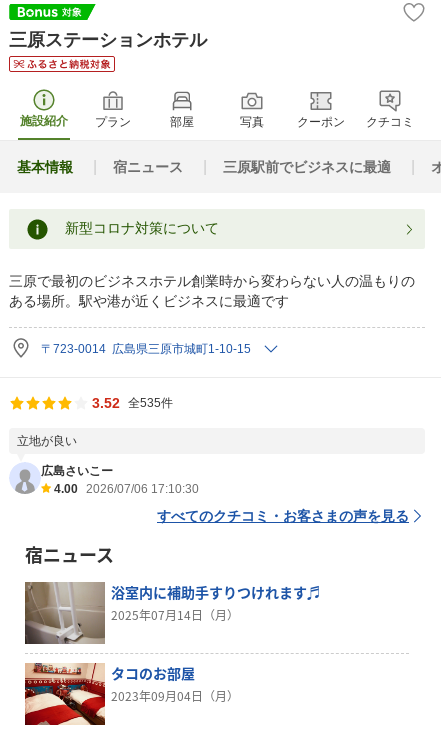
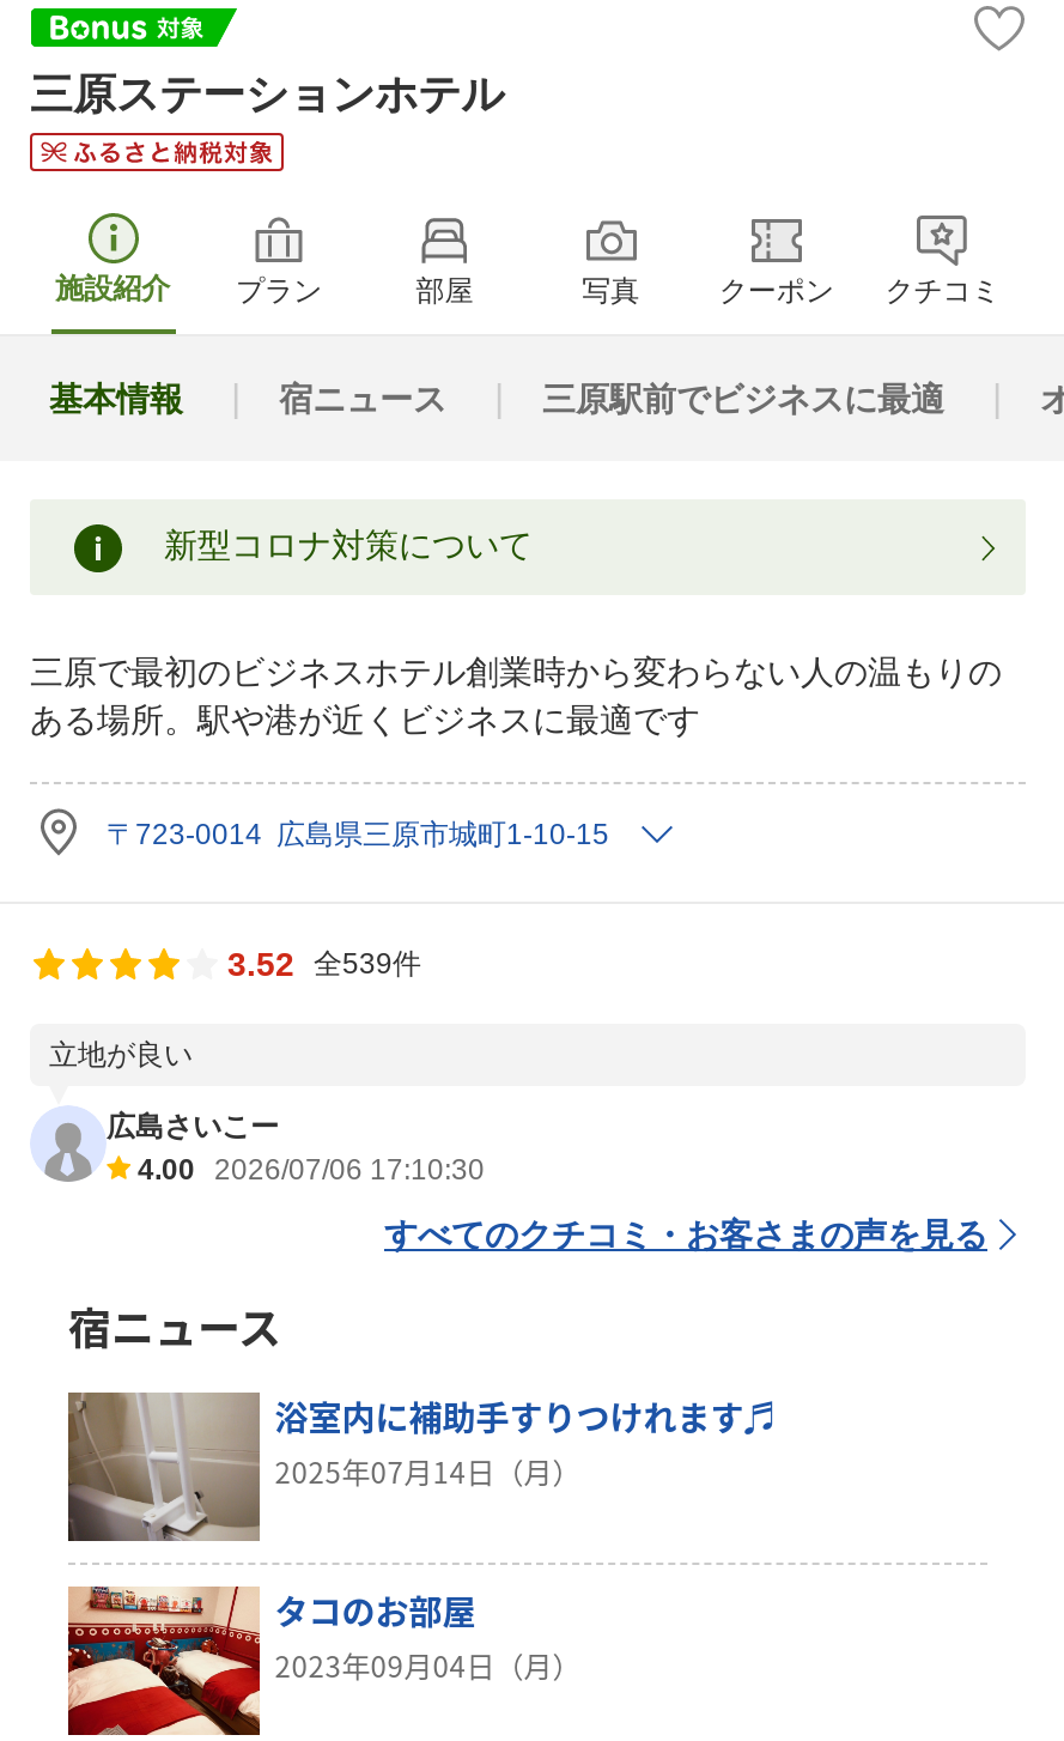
- 3.52 全535件
+ 3.52 全539件
